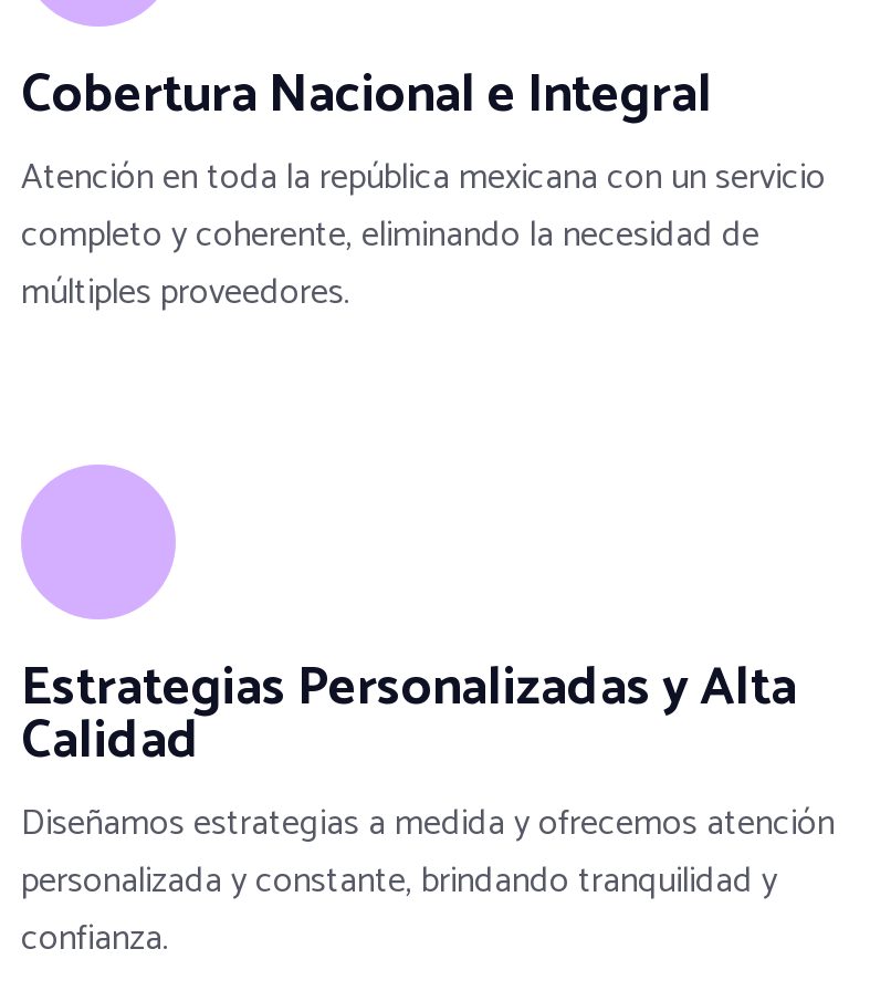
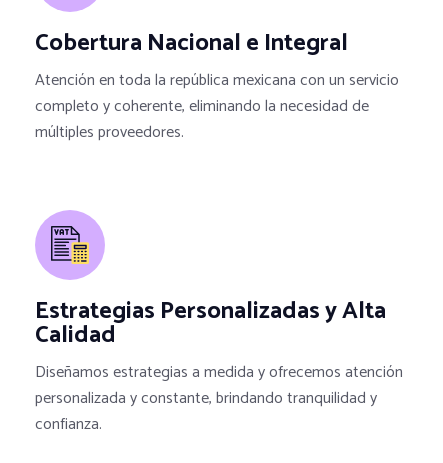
+ [image]
